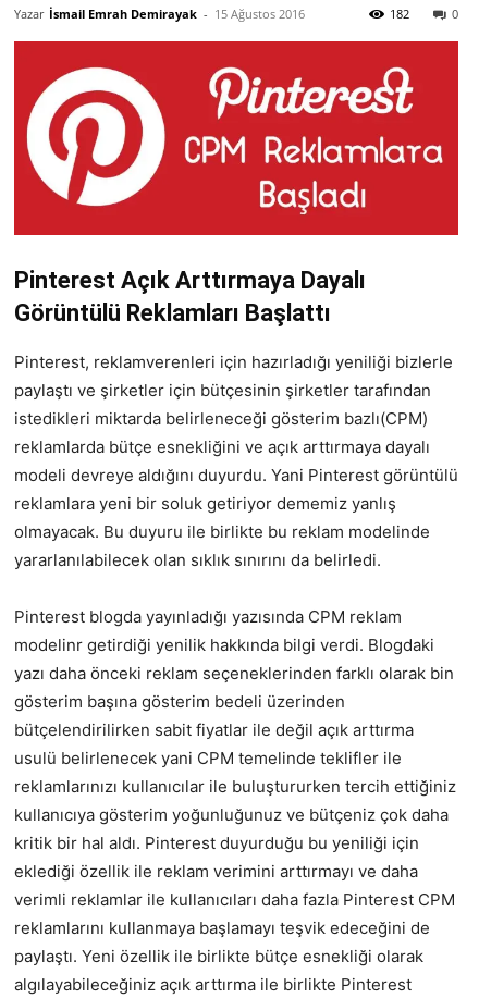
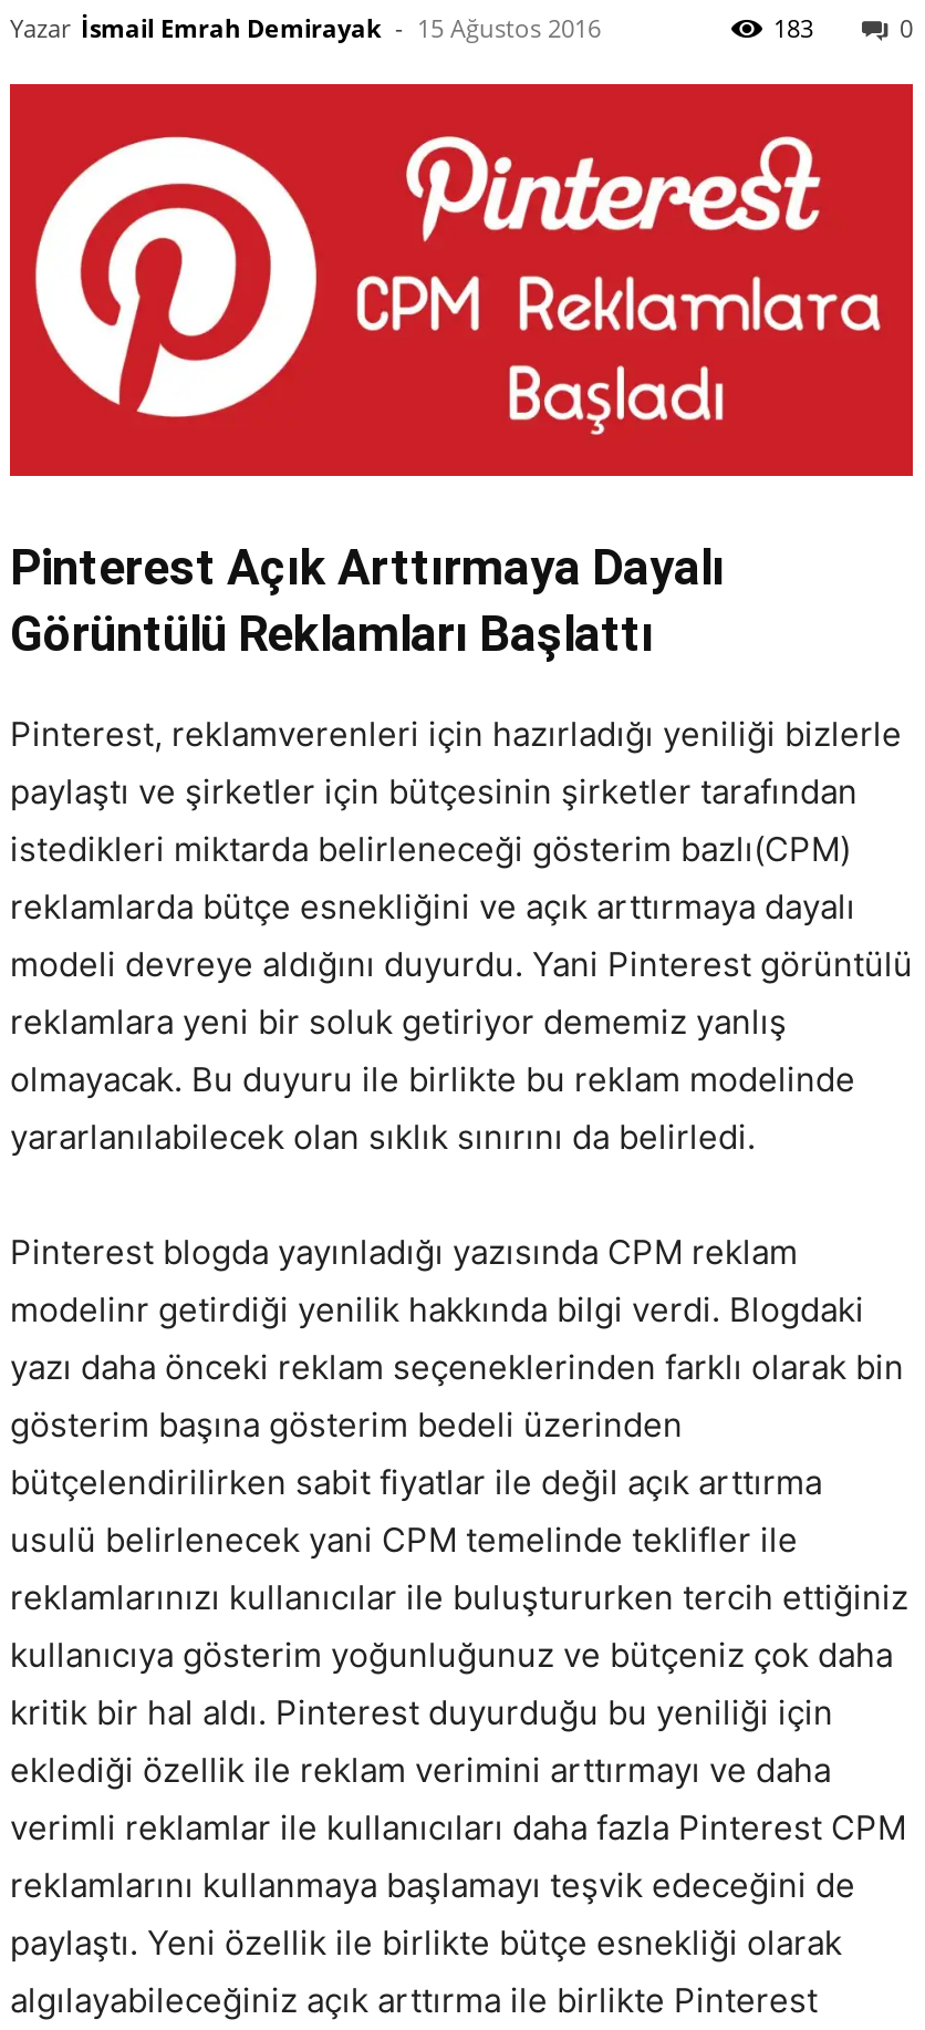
- 182
+ 183
